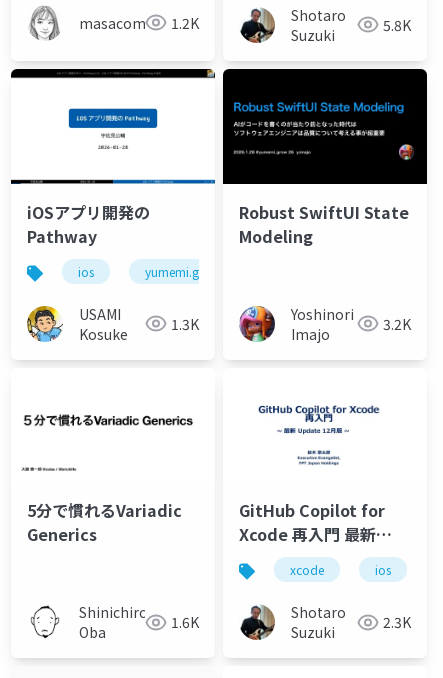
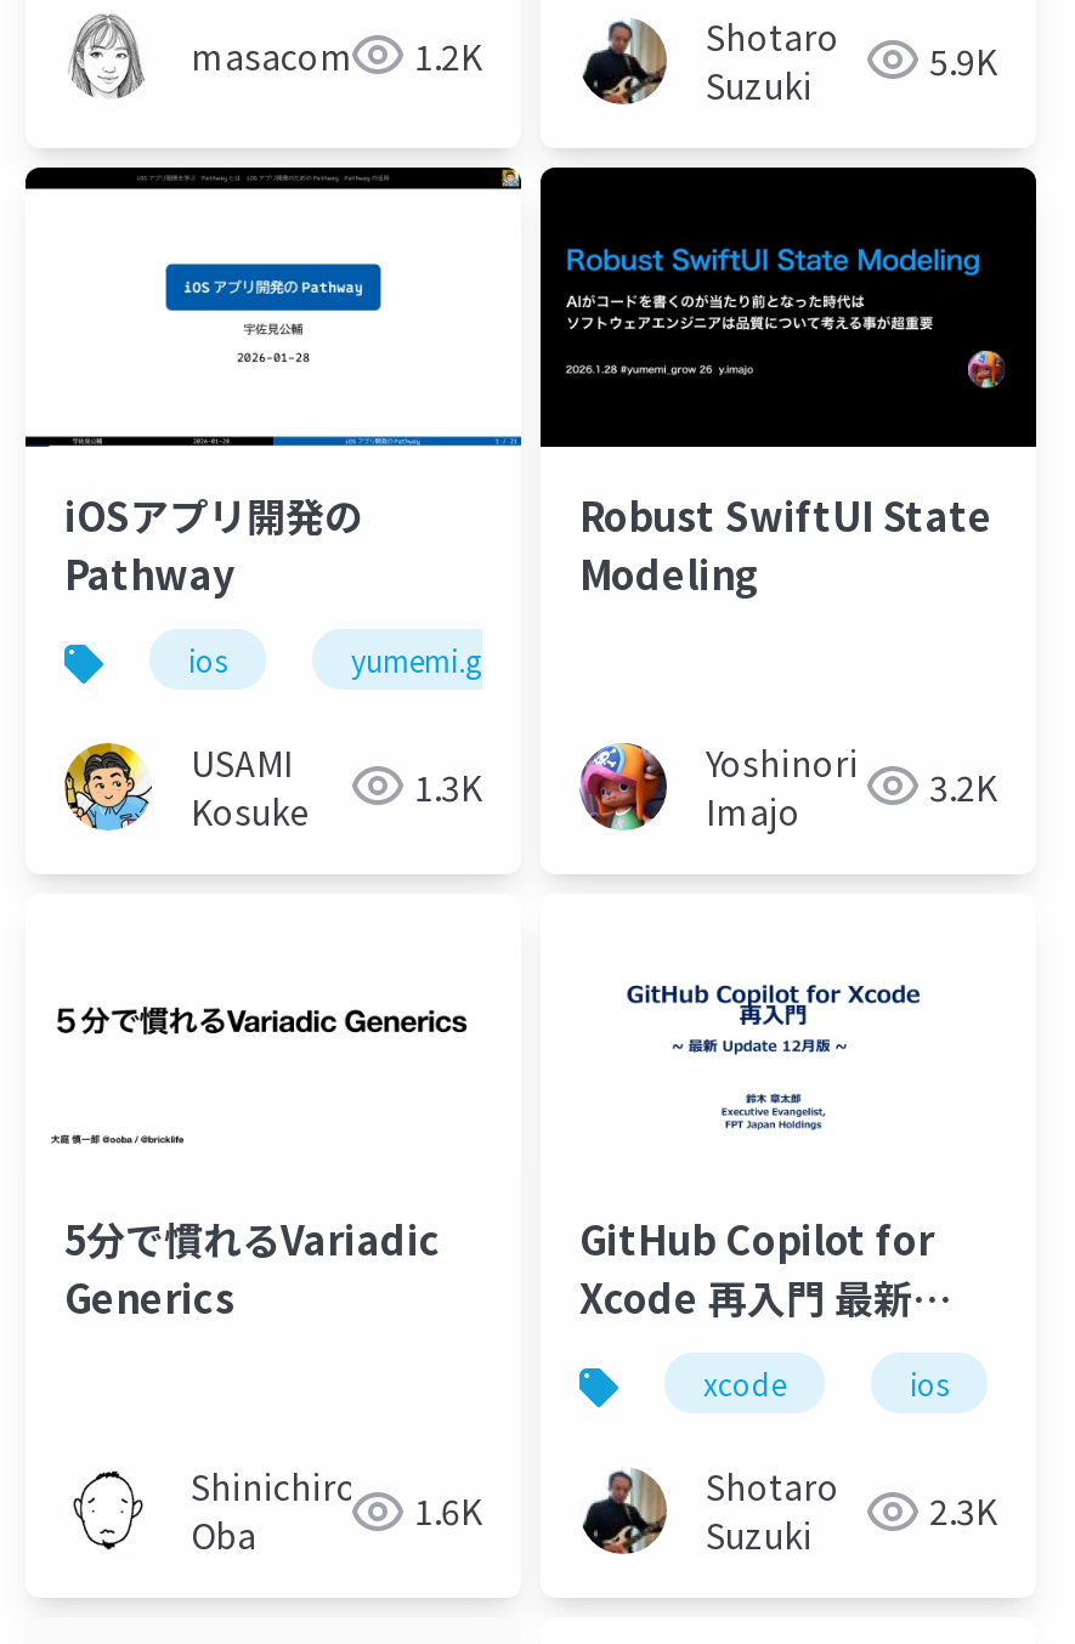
- Shotaro 5.8K
+ Shotaro 5.9K
